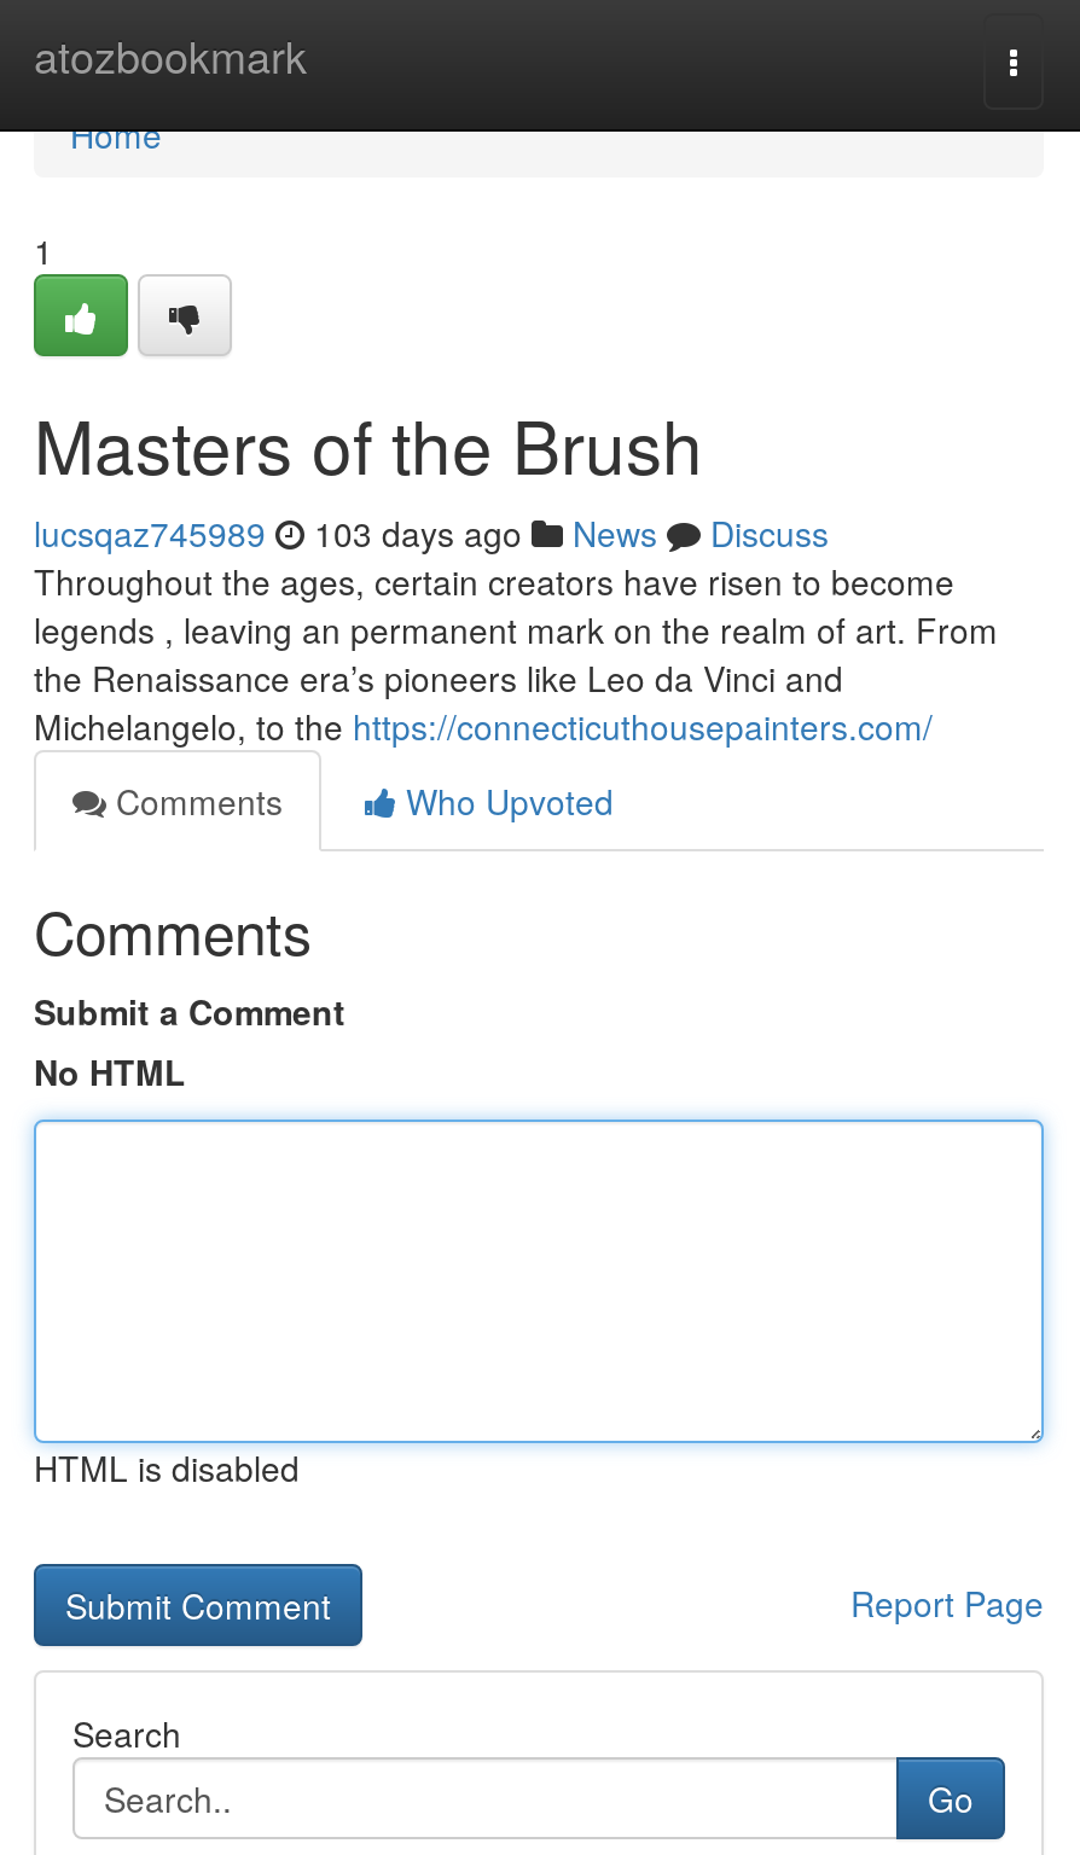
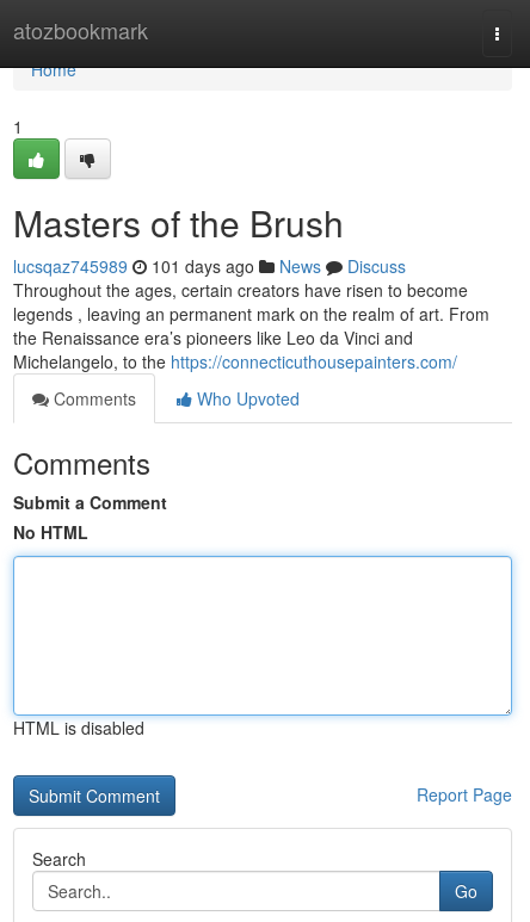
- lucsqaz745989 103 days ago News Discuss
+ lucsqaz745989 101 days ago News Discuss
